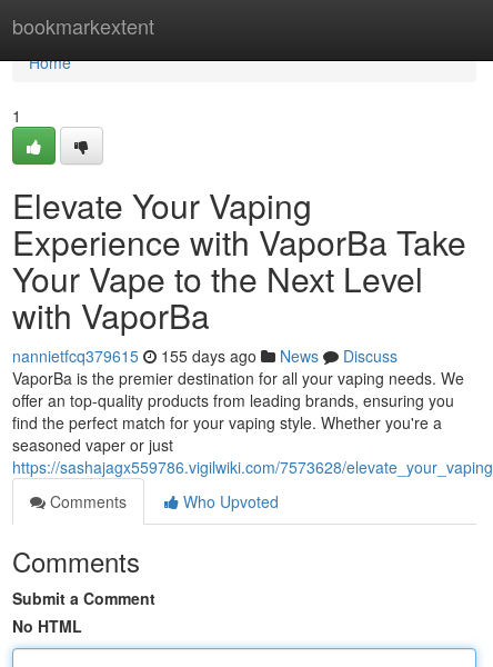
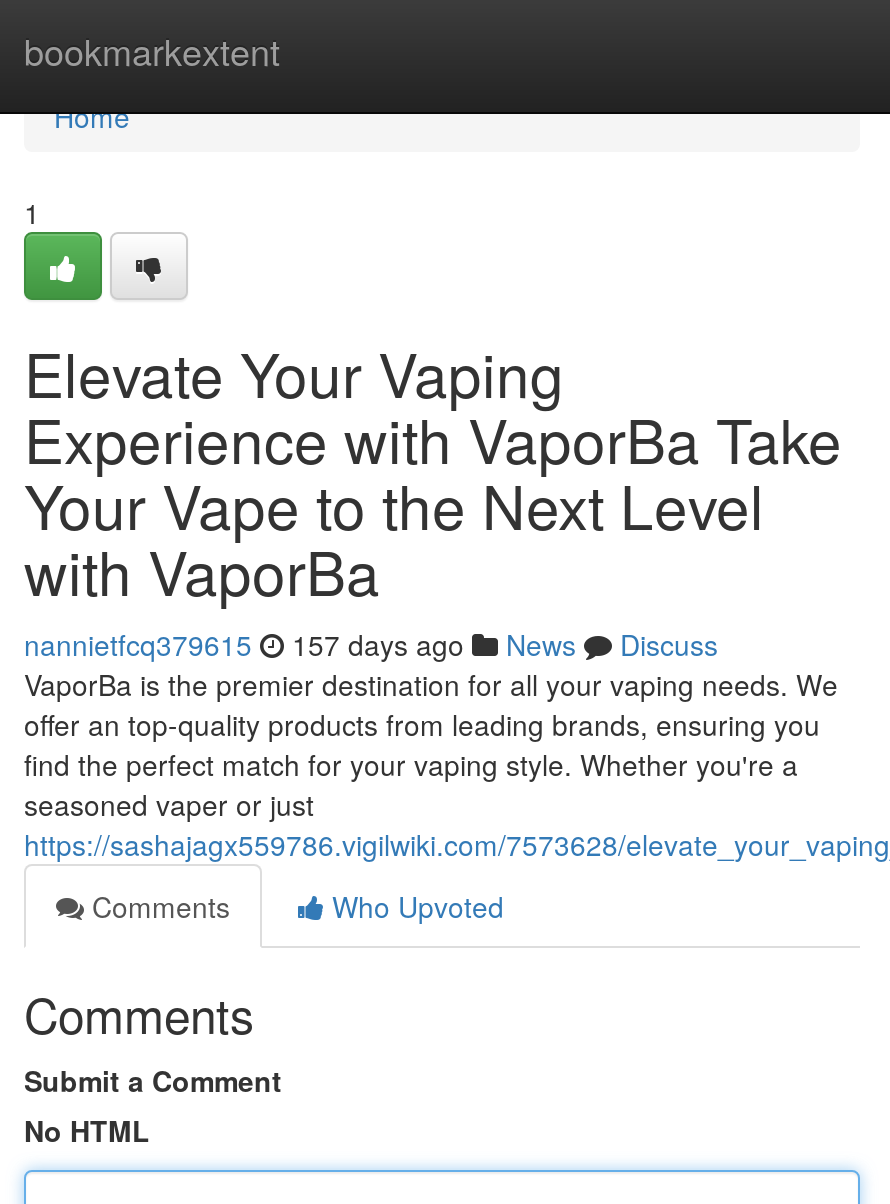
- nannietfcq379615 155 days ago News Discuss
+ nannietfcq379615 157 days ago News Discuss
